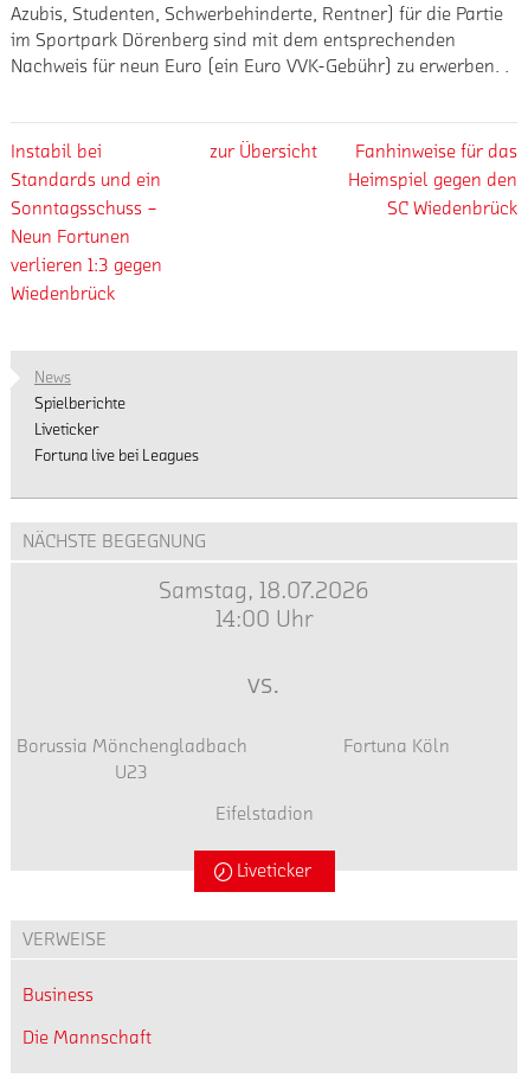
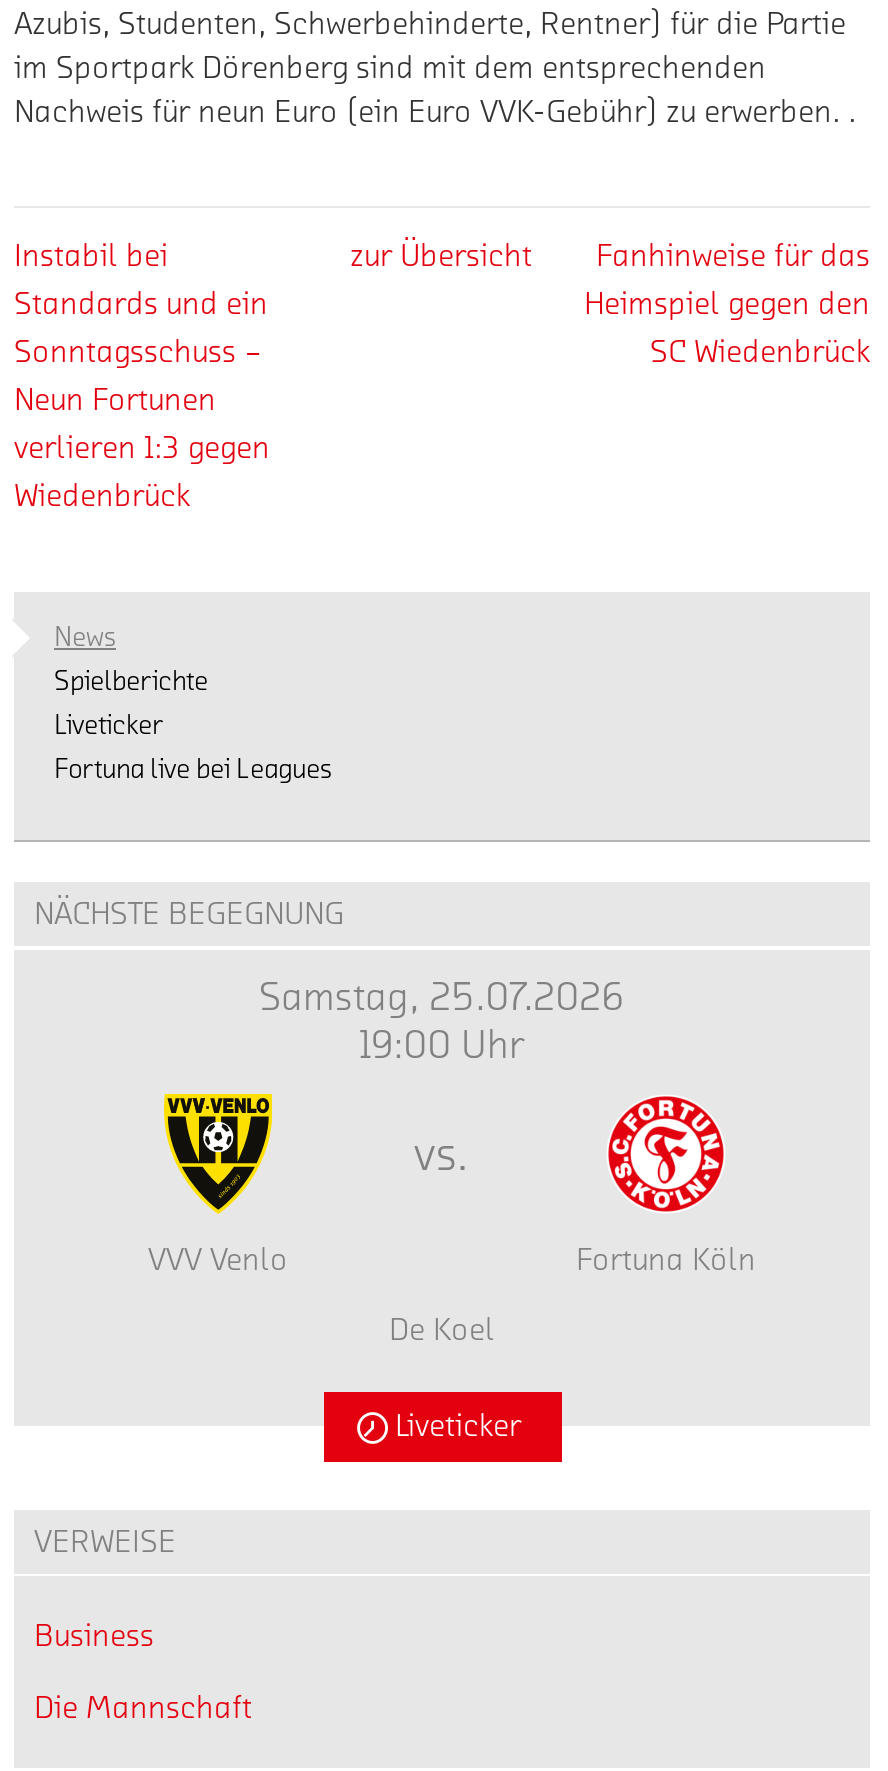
+ [image]

+ [image]

- Samstag, 18.07.2026
+ Samstag, 25.07.2026

- 14:00 Uhr
+ 19:00 Uhr

- Borussia Mönchengladbach
- U23
+ VVV Venlo

- Eifelstadion
+ De Koel
